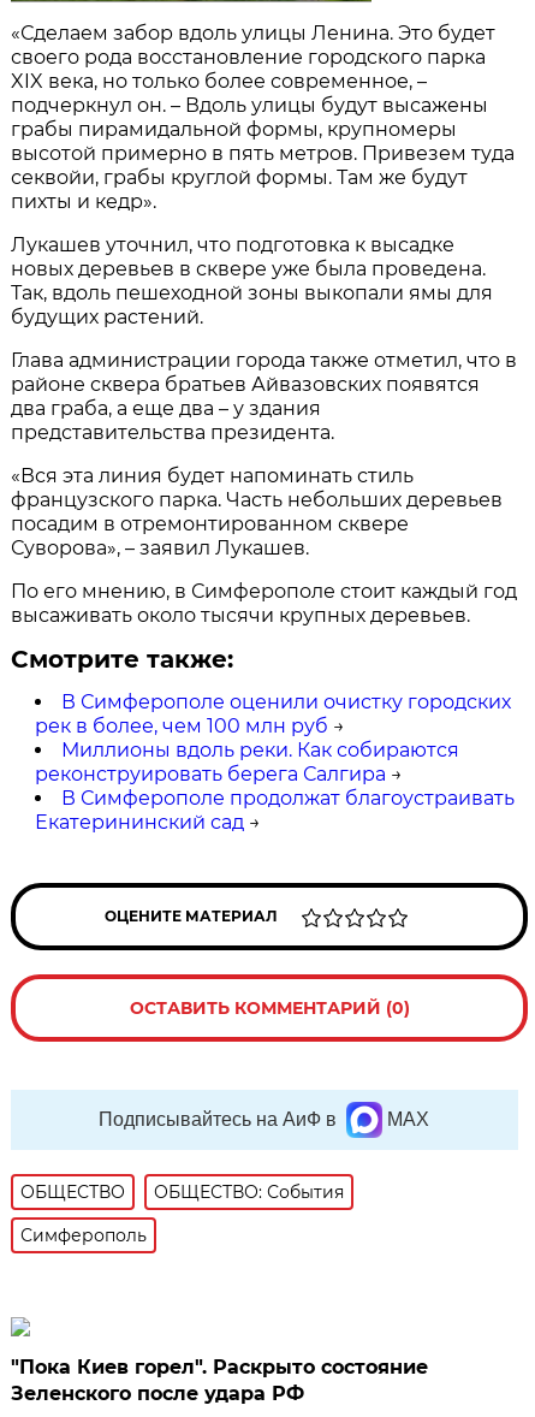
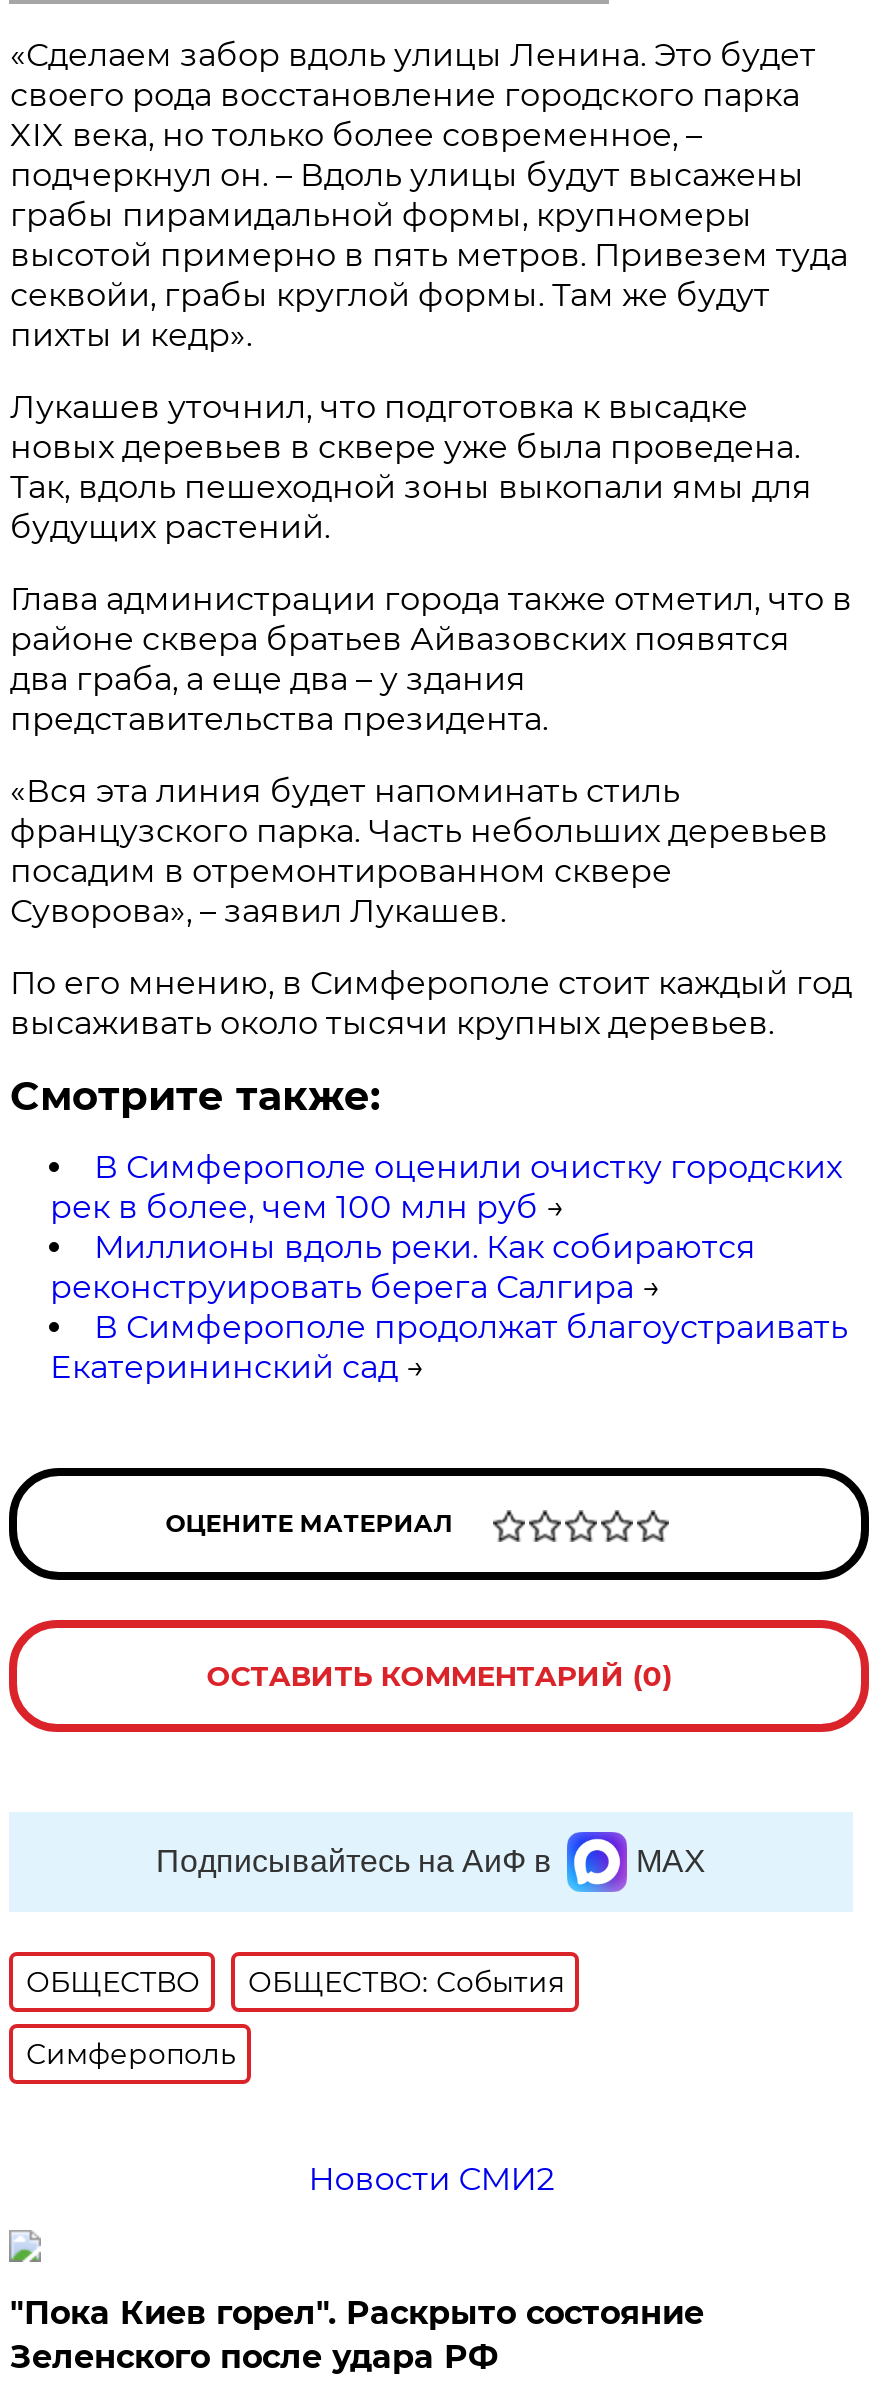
+ Новости СМИ2
